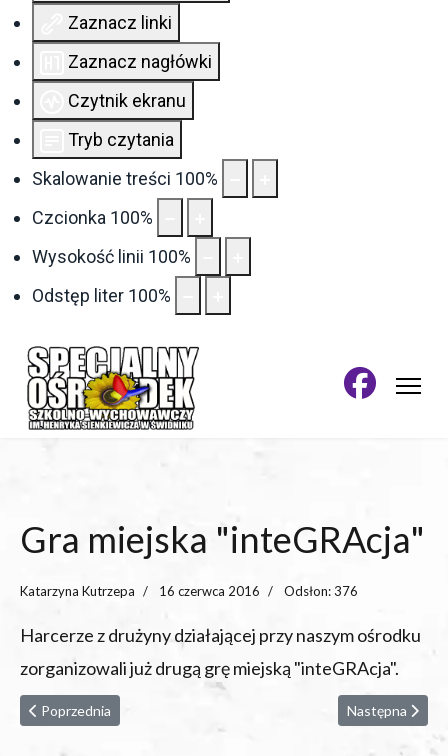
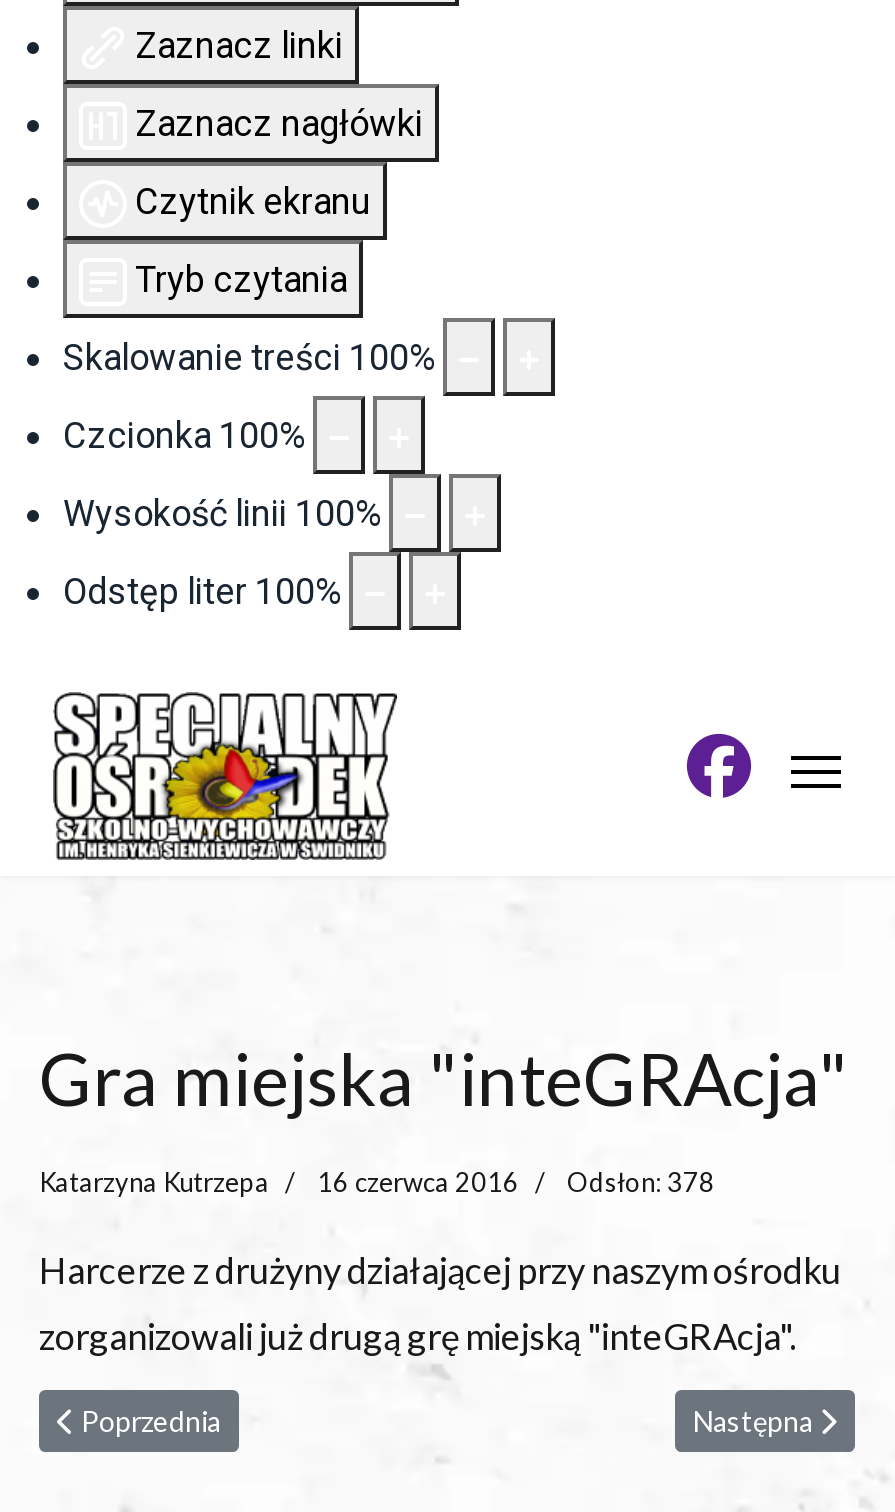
- Katarzyna Kutrzepa 16 czerwca 2016 Odsłon: 376
+ Katarzyna Kutrzepa 16 czerwca 2016 Odsłon: 378
